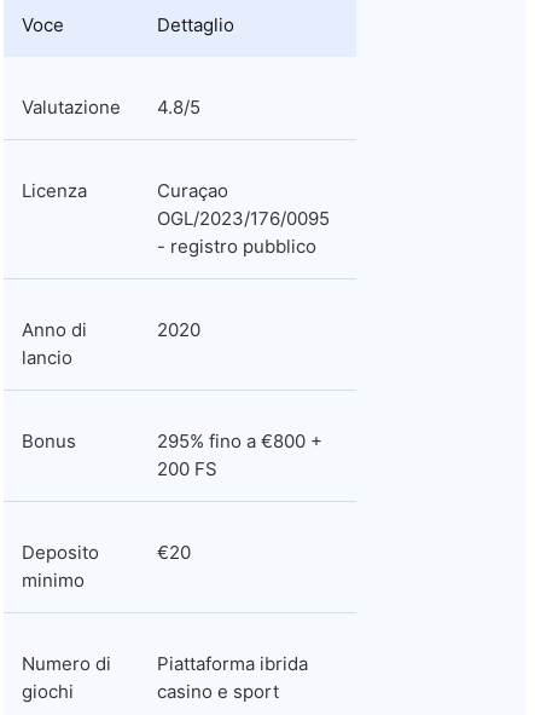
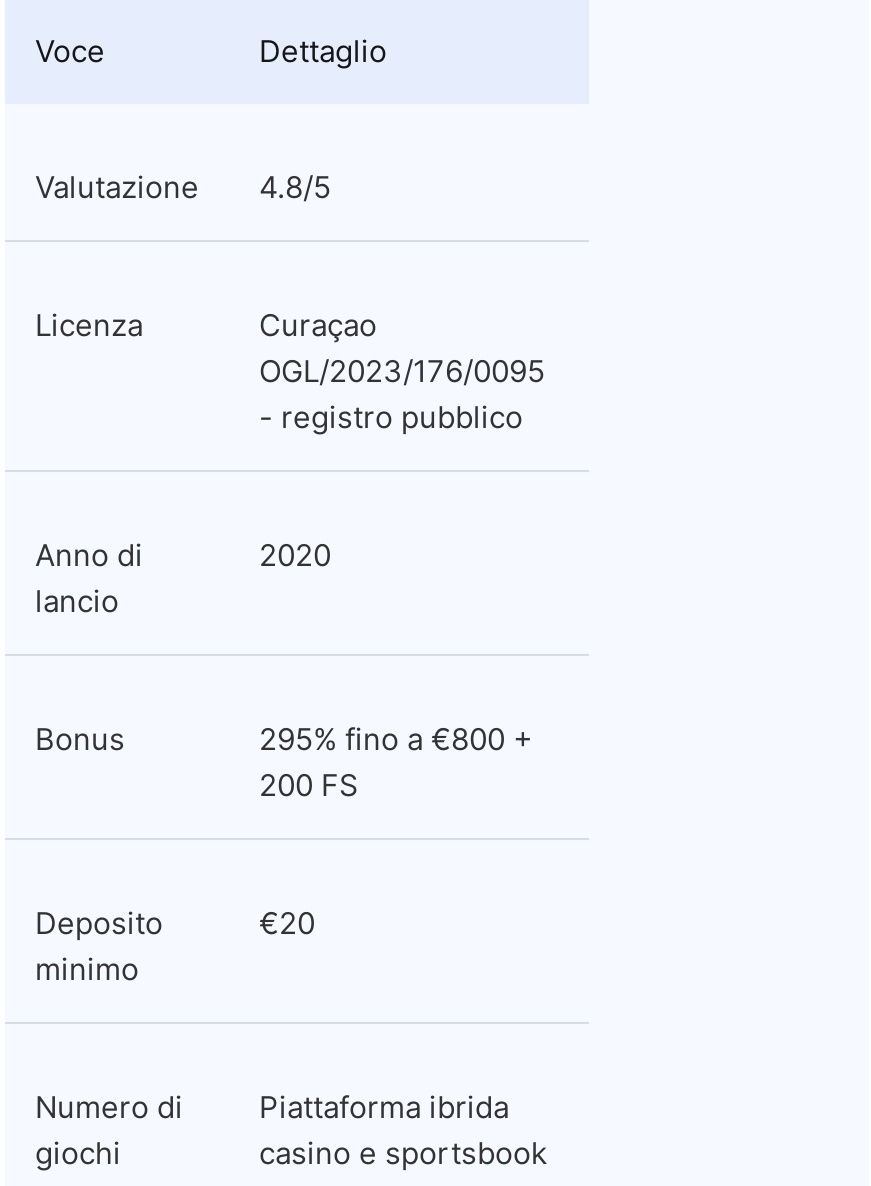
- casino e sport
+ casino e sportsbook
